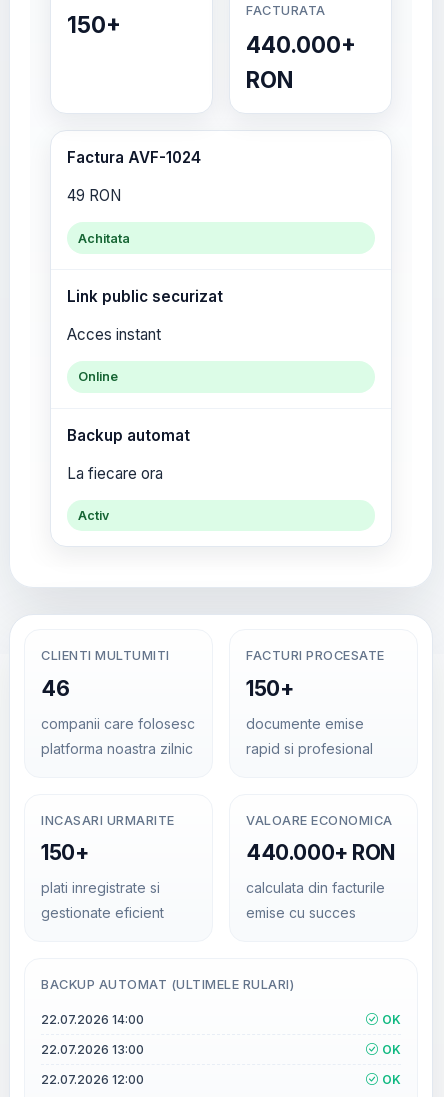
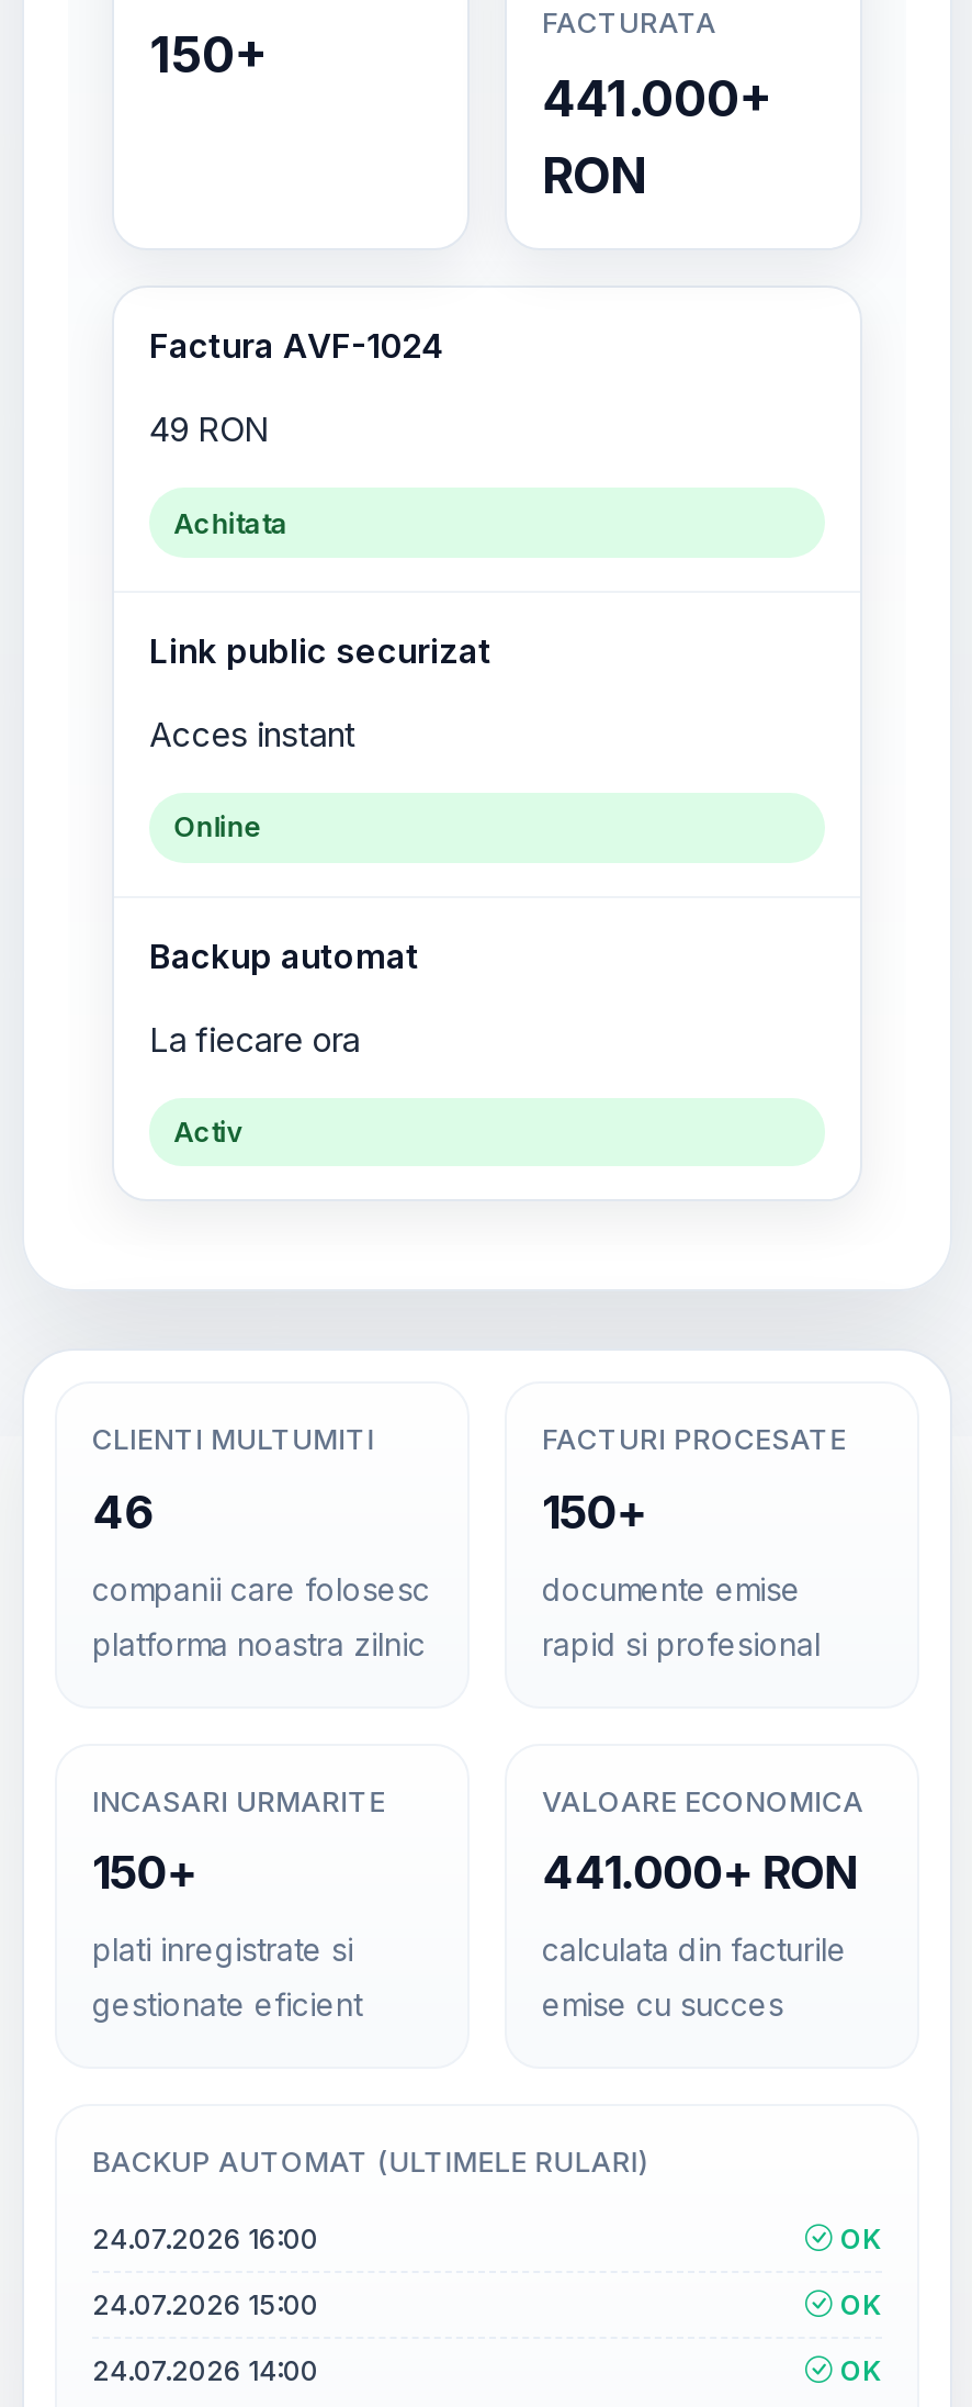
- 440.000+
+ 441.000+

- 440.000+ RON
+ 441.000+ RON

- 22.07.2026 14:00
+ 24.07.2026 16:00

- 22.07.2026 13:00
+ 24.07.2026 15:00

- 22.07.2026 12:00
+ 24.07.2026 14:00
